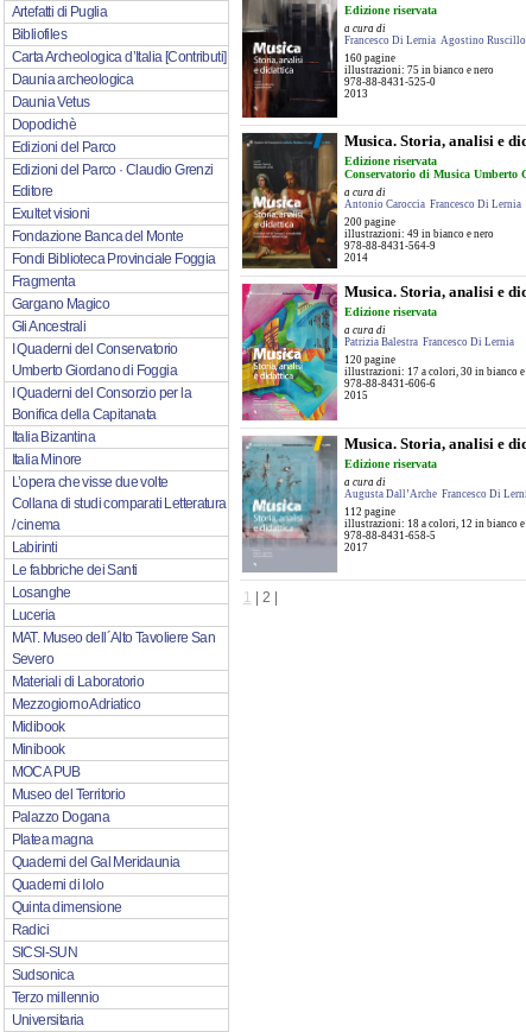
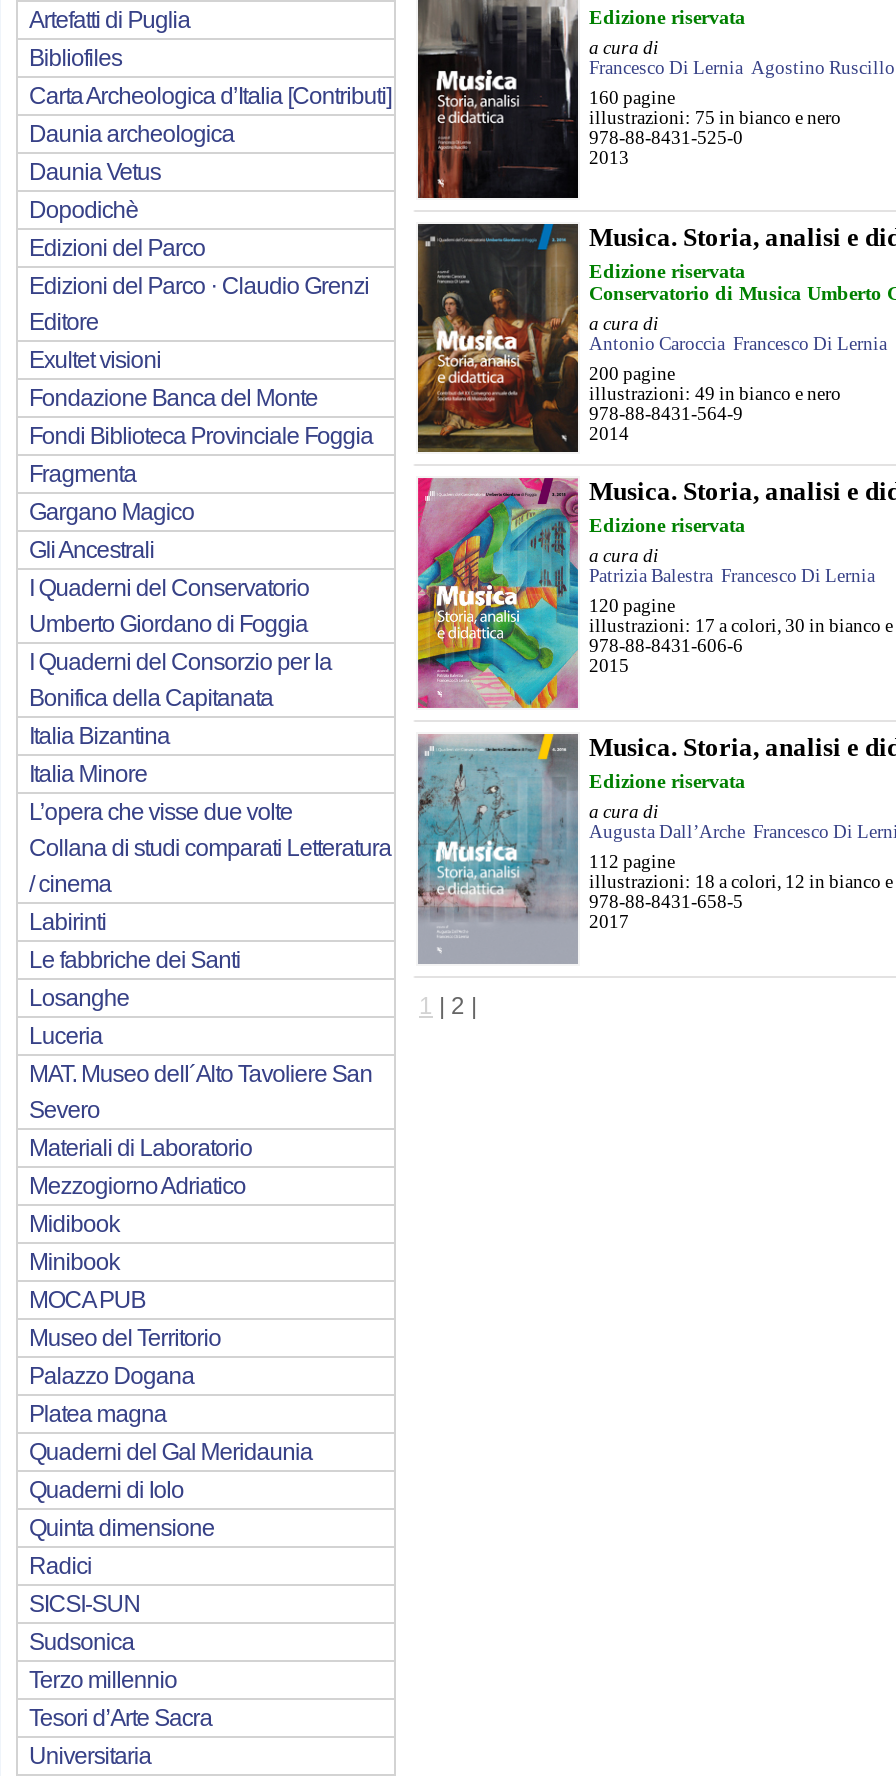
+ Tesori d’Arte Sacra
